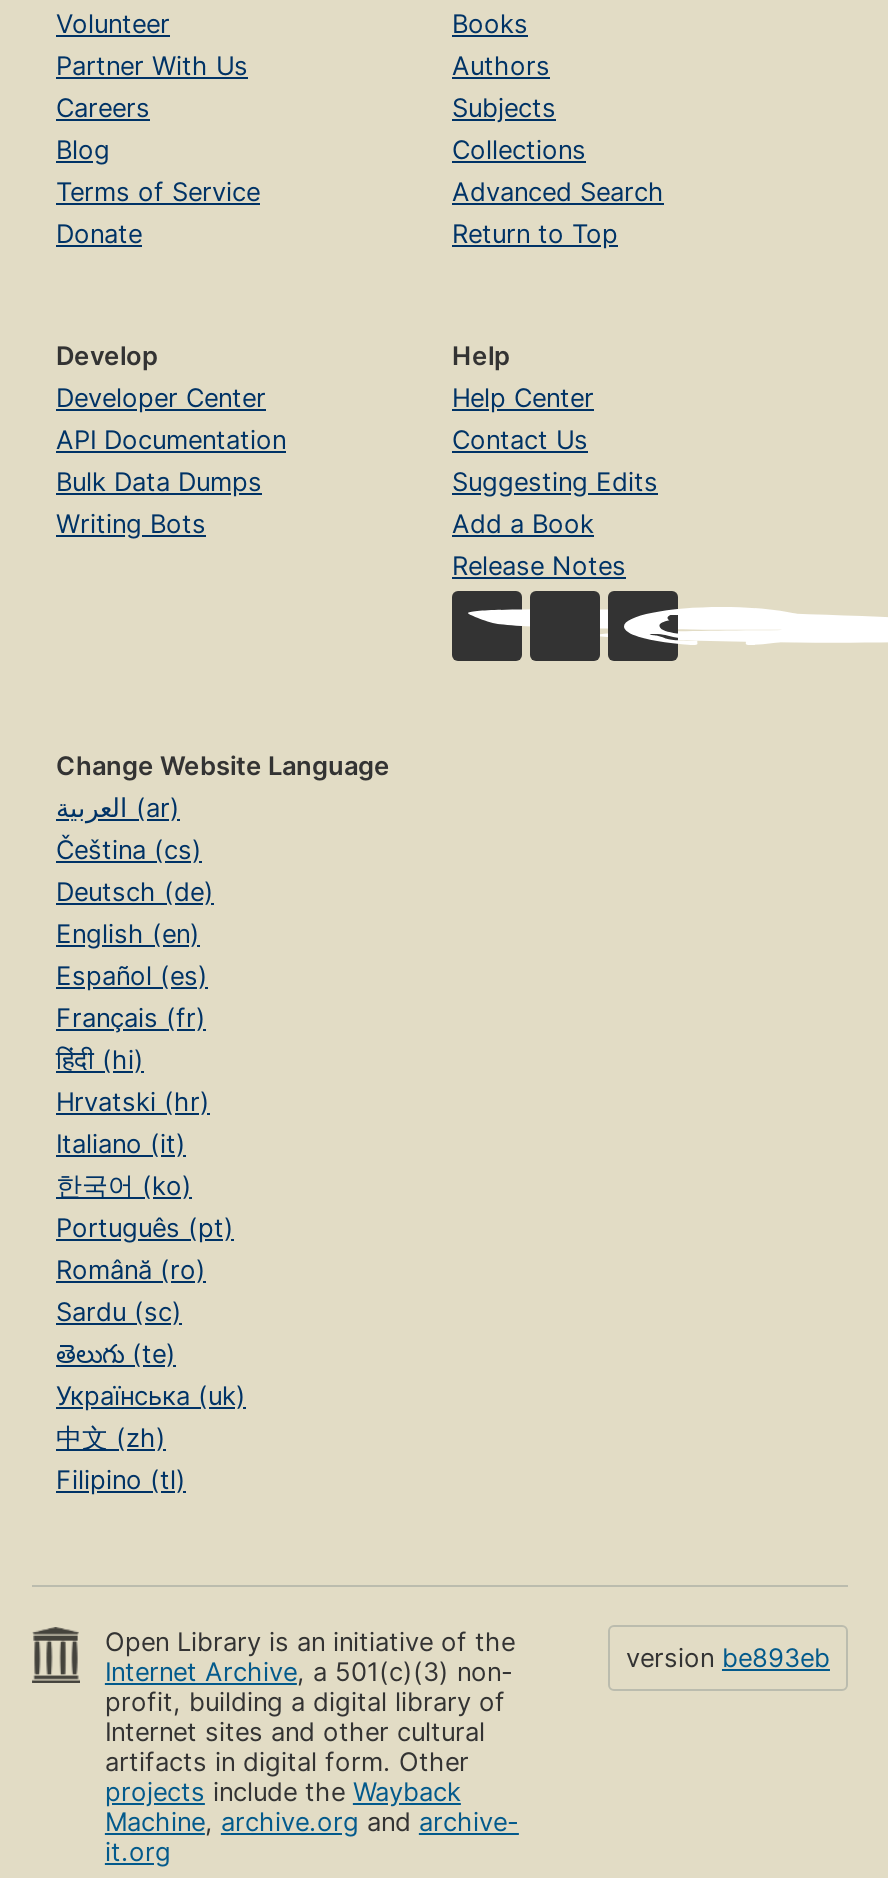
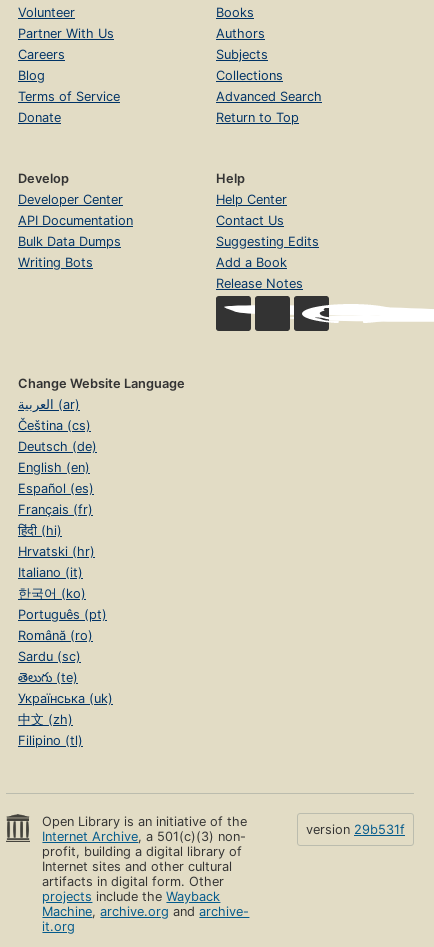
- version be893eb
+ version 29b531f
